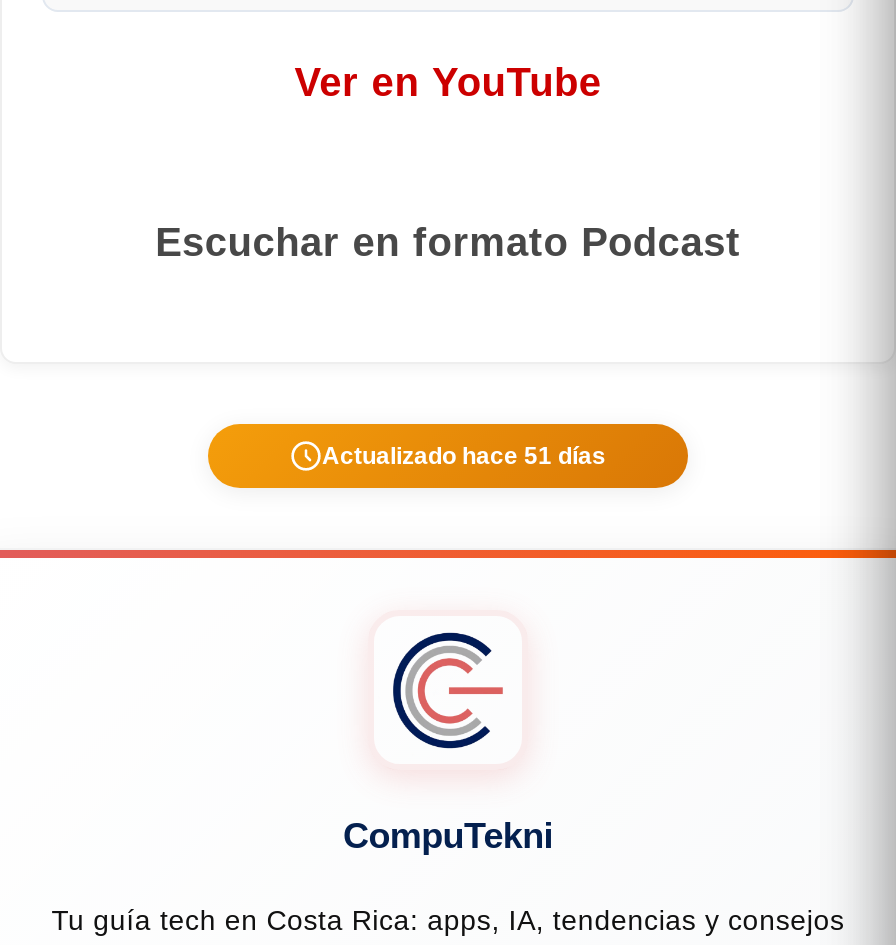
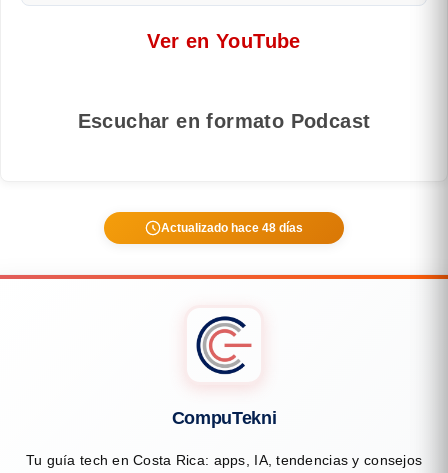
- Actualizado hace 51 días
+ Actualizado hace 48 días
